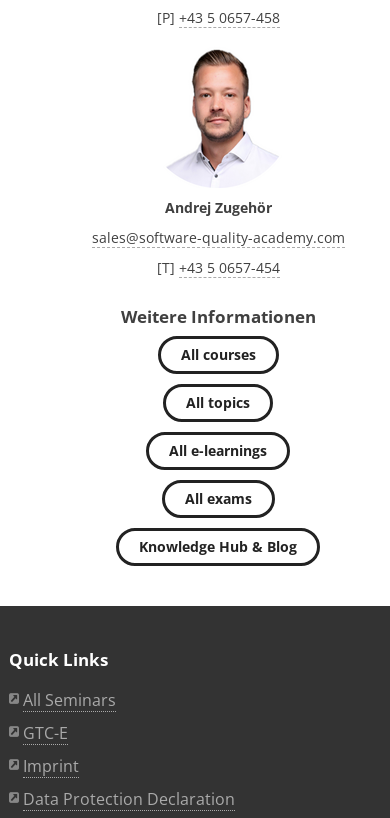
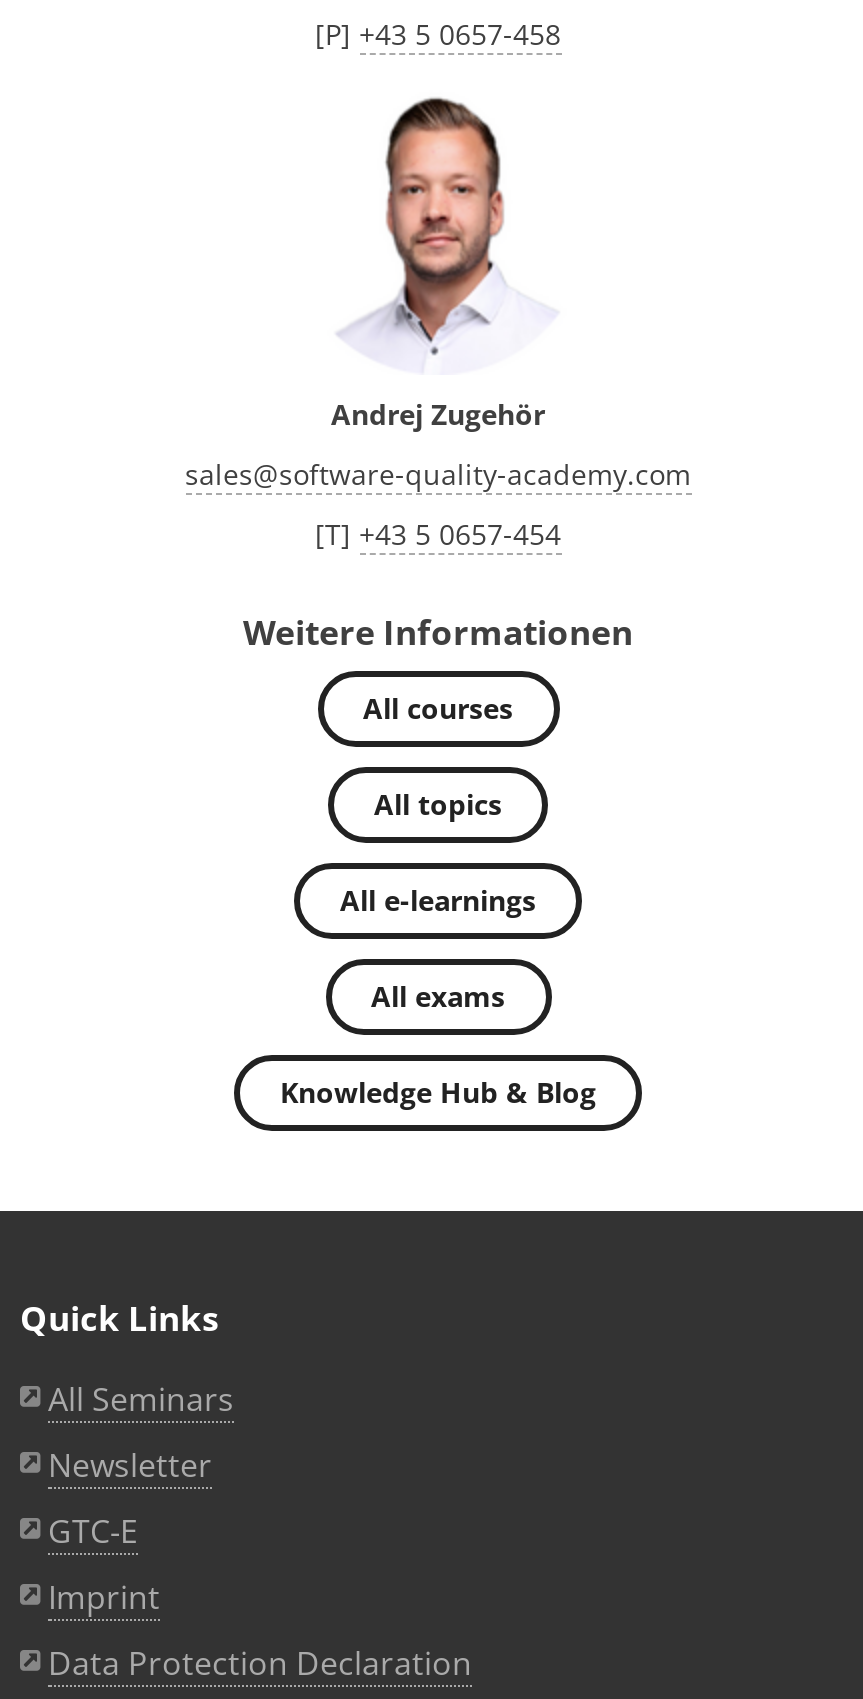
+ Newsletter
